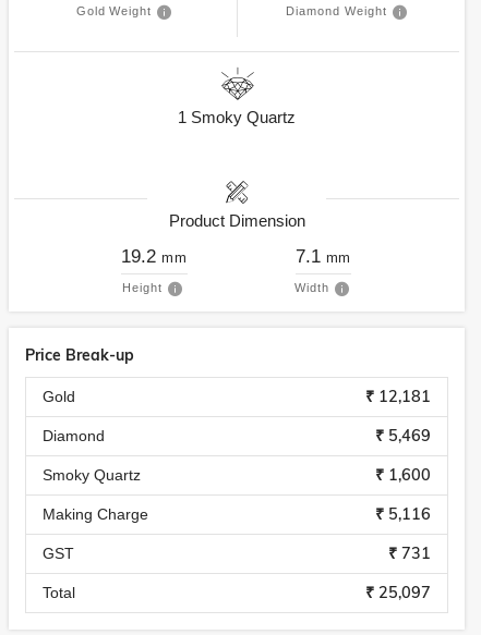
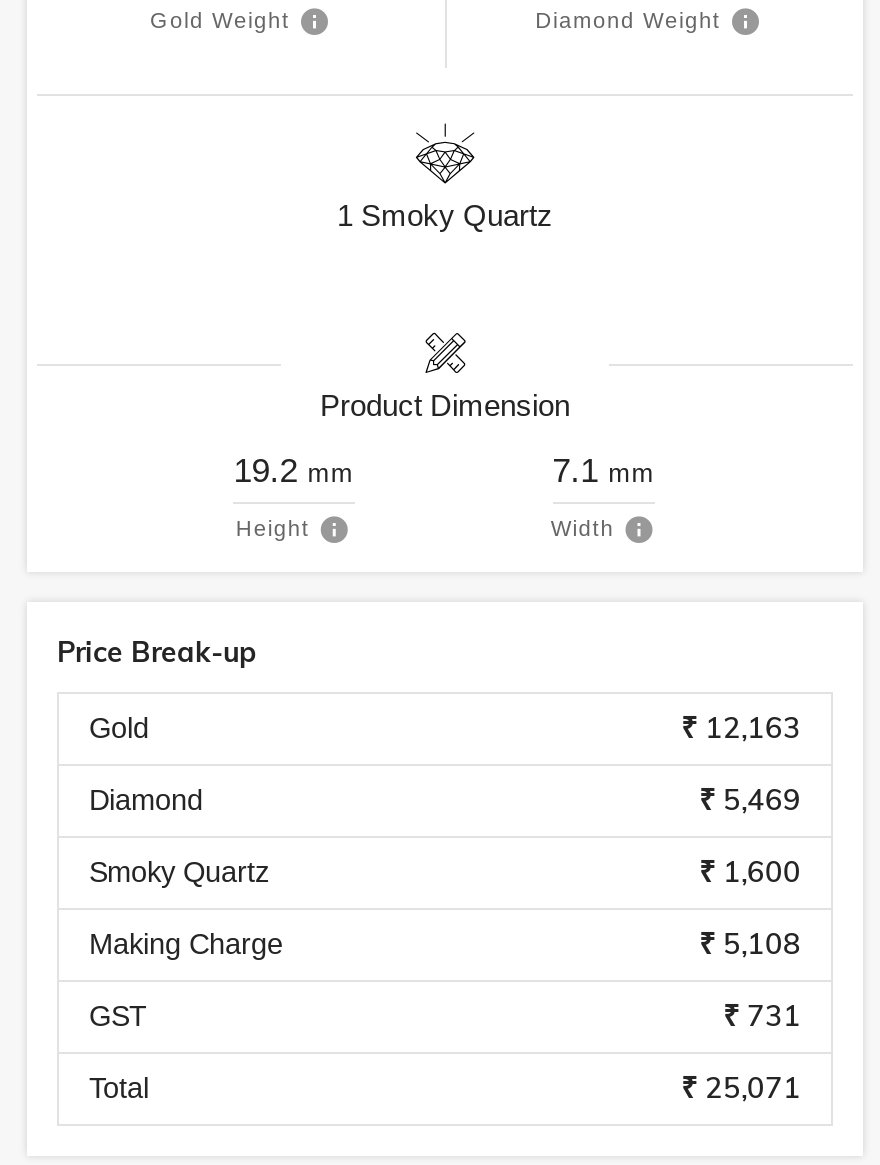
- ₹ 12,181
+ ₹ 12,163

- ₹ 5,116
+ ₹ 5,108

- ₹ 25,097
+ ₹ 25,071
